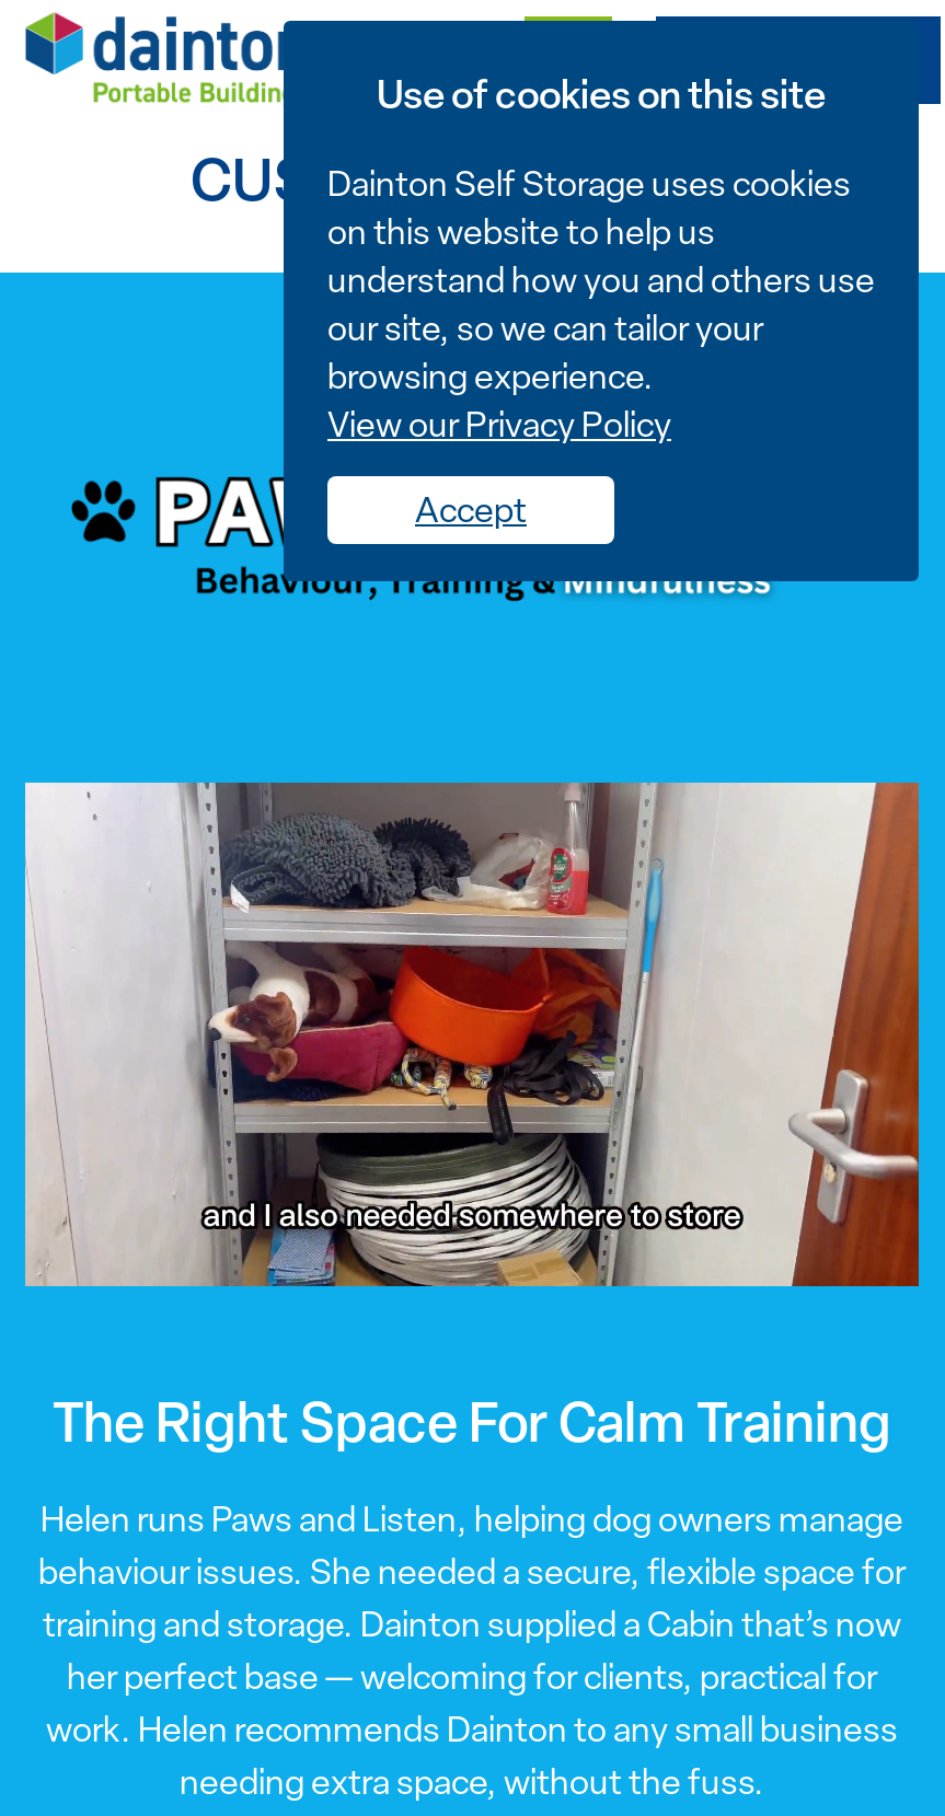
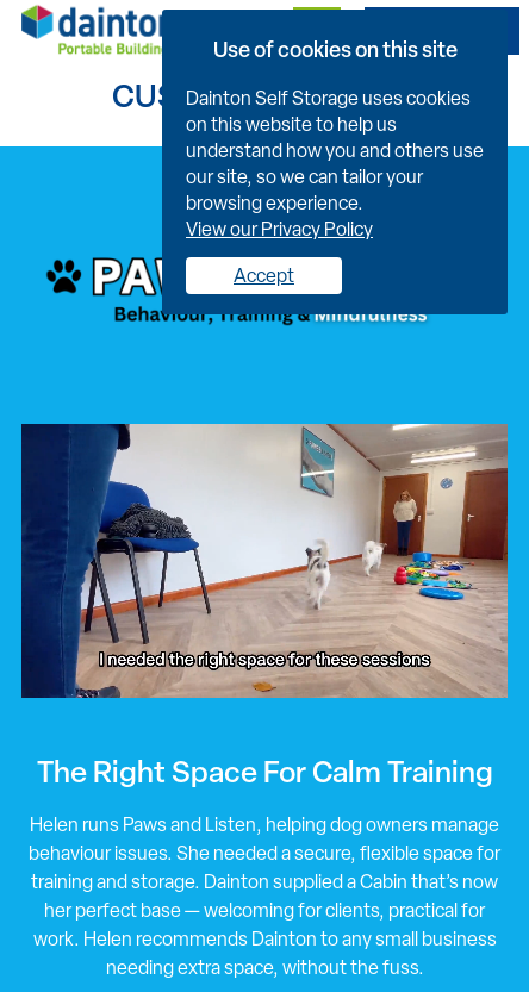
- [image]
+ [image]
